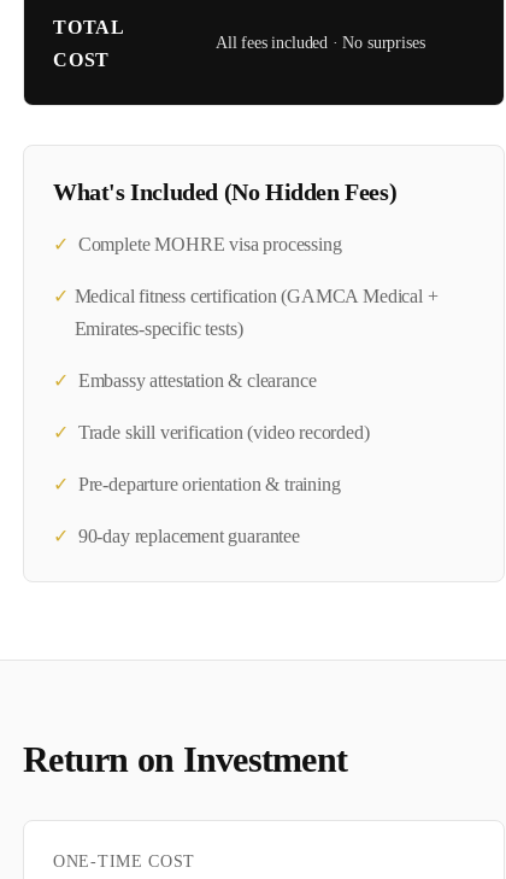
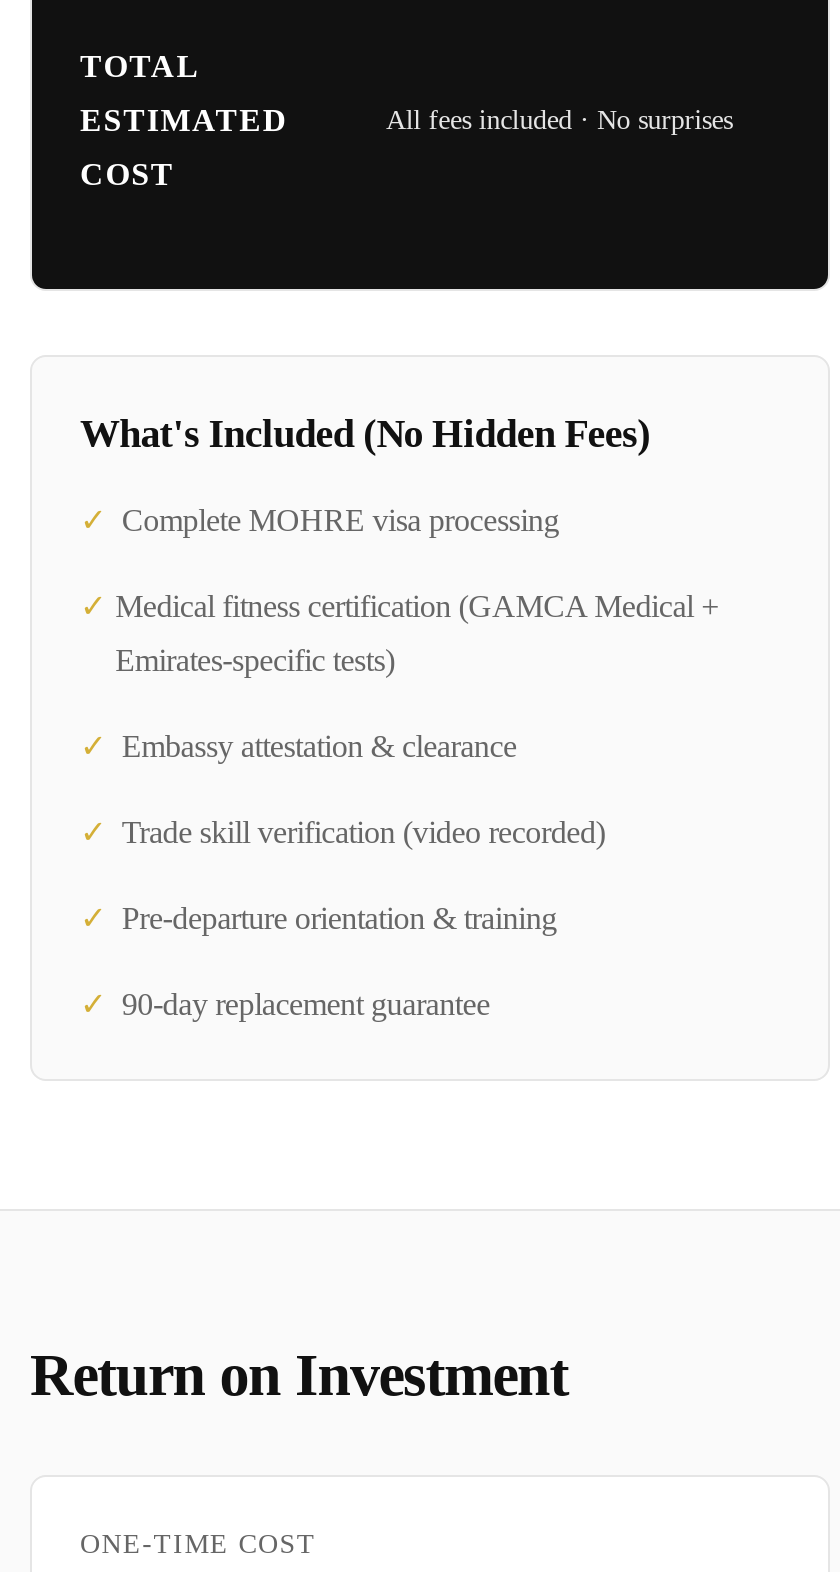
+ ESTIMATED
